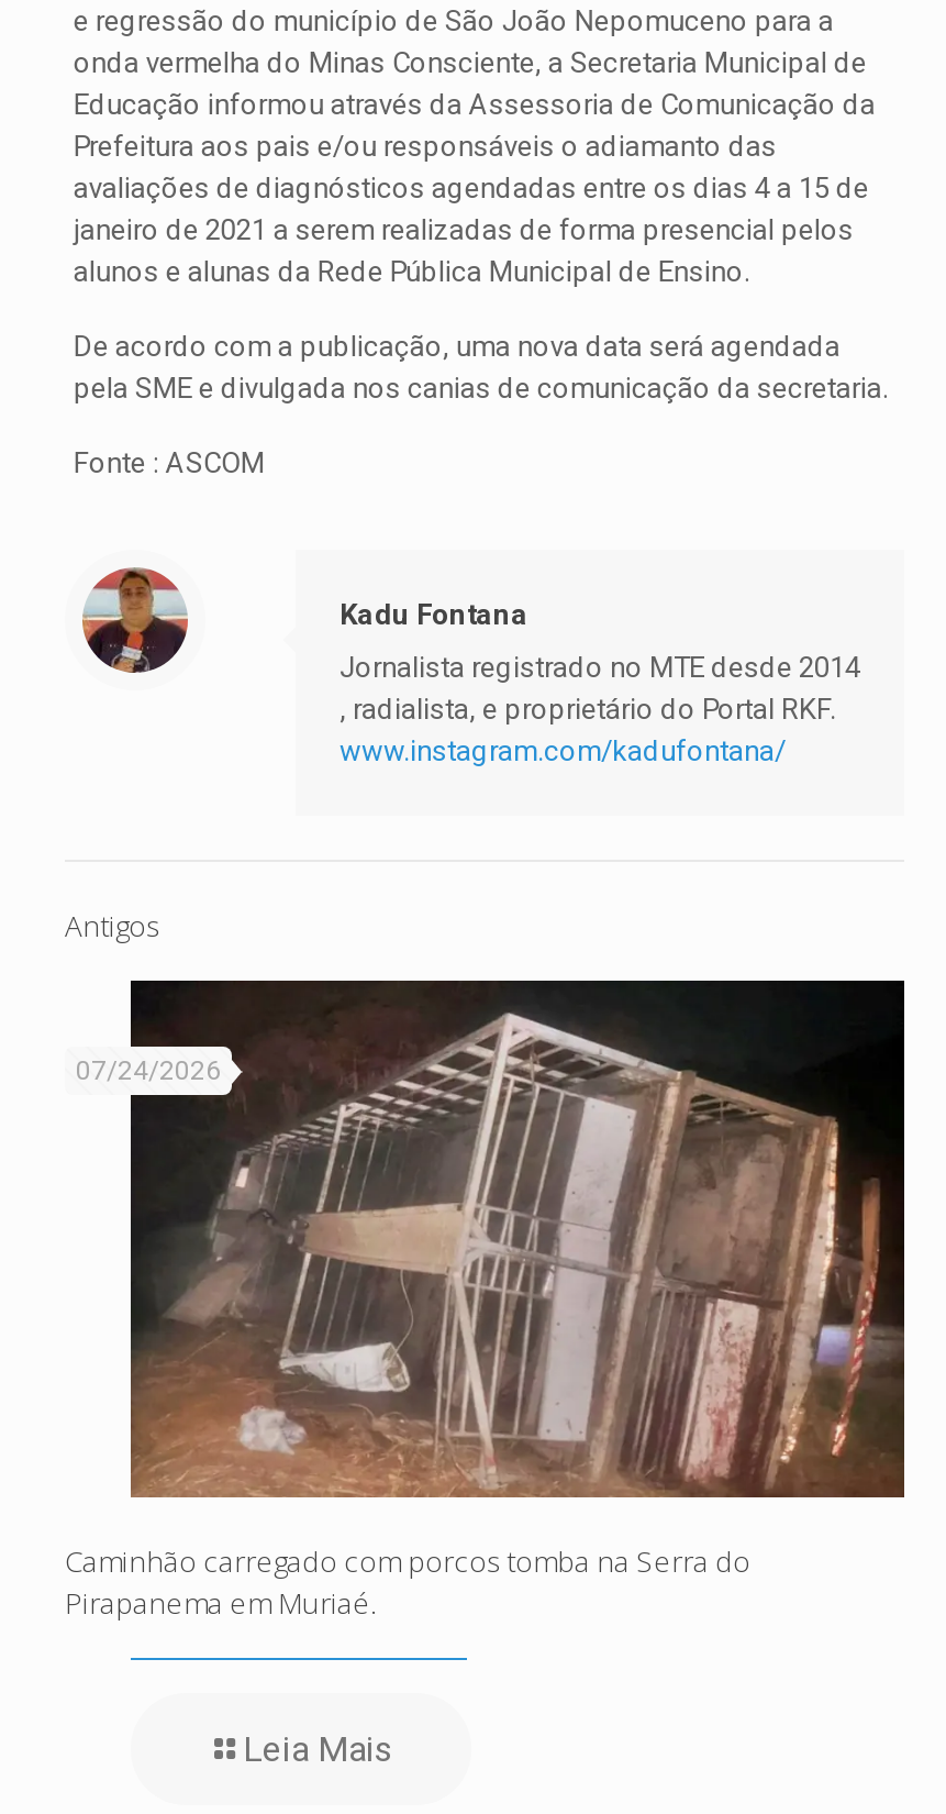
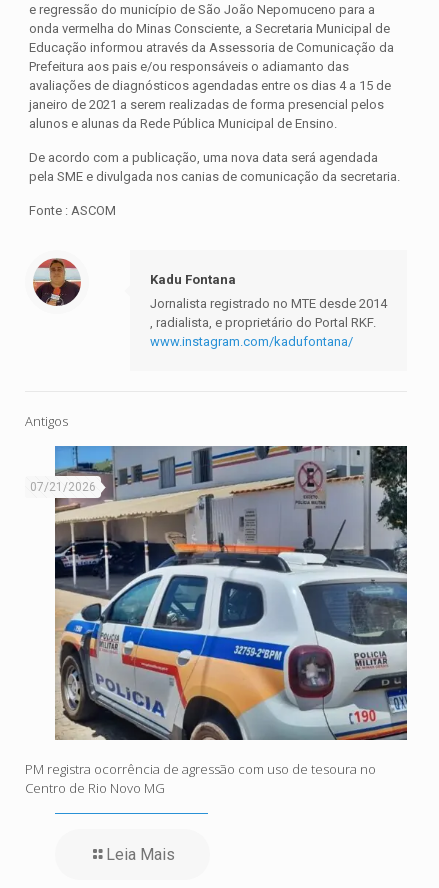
- [image]
- 07/24/2026
+ [image]
+ 07/21/2026

- Caminhão carregado com porcos tomba na Serra do
- Pirapanema em Muriaé.
+ PM registra ocorrência de agressão com uso de tesoura no
+ Centro de Rio Novo MG
